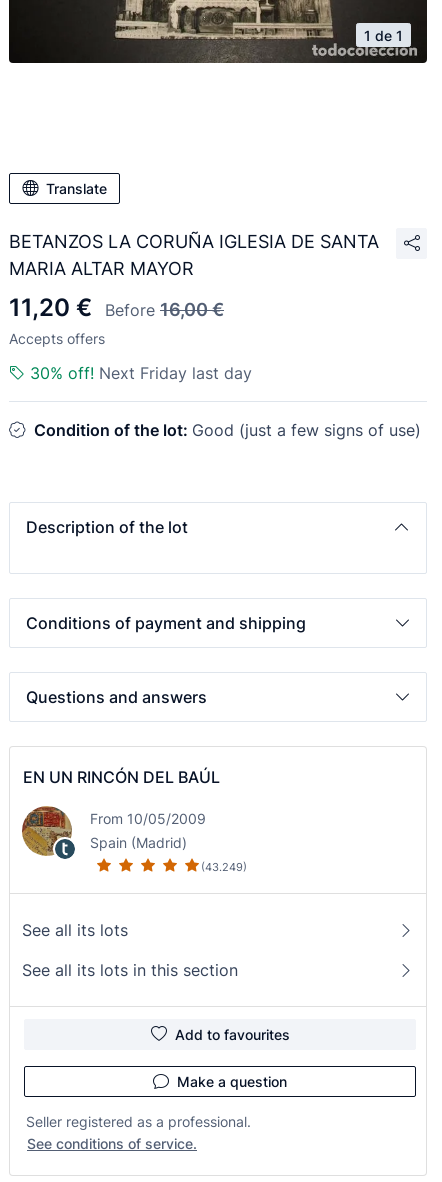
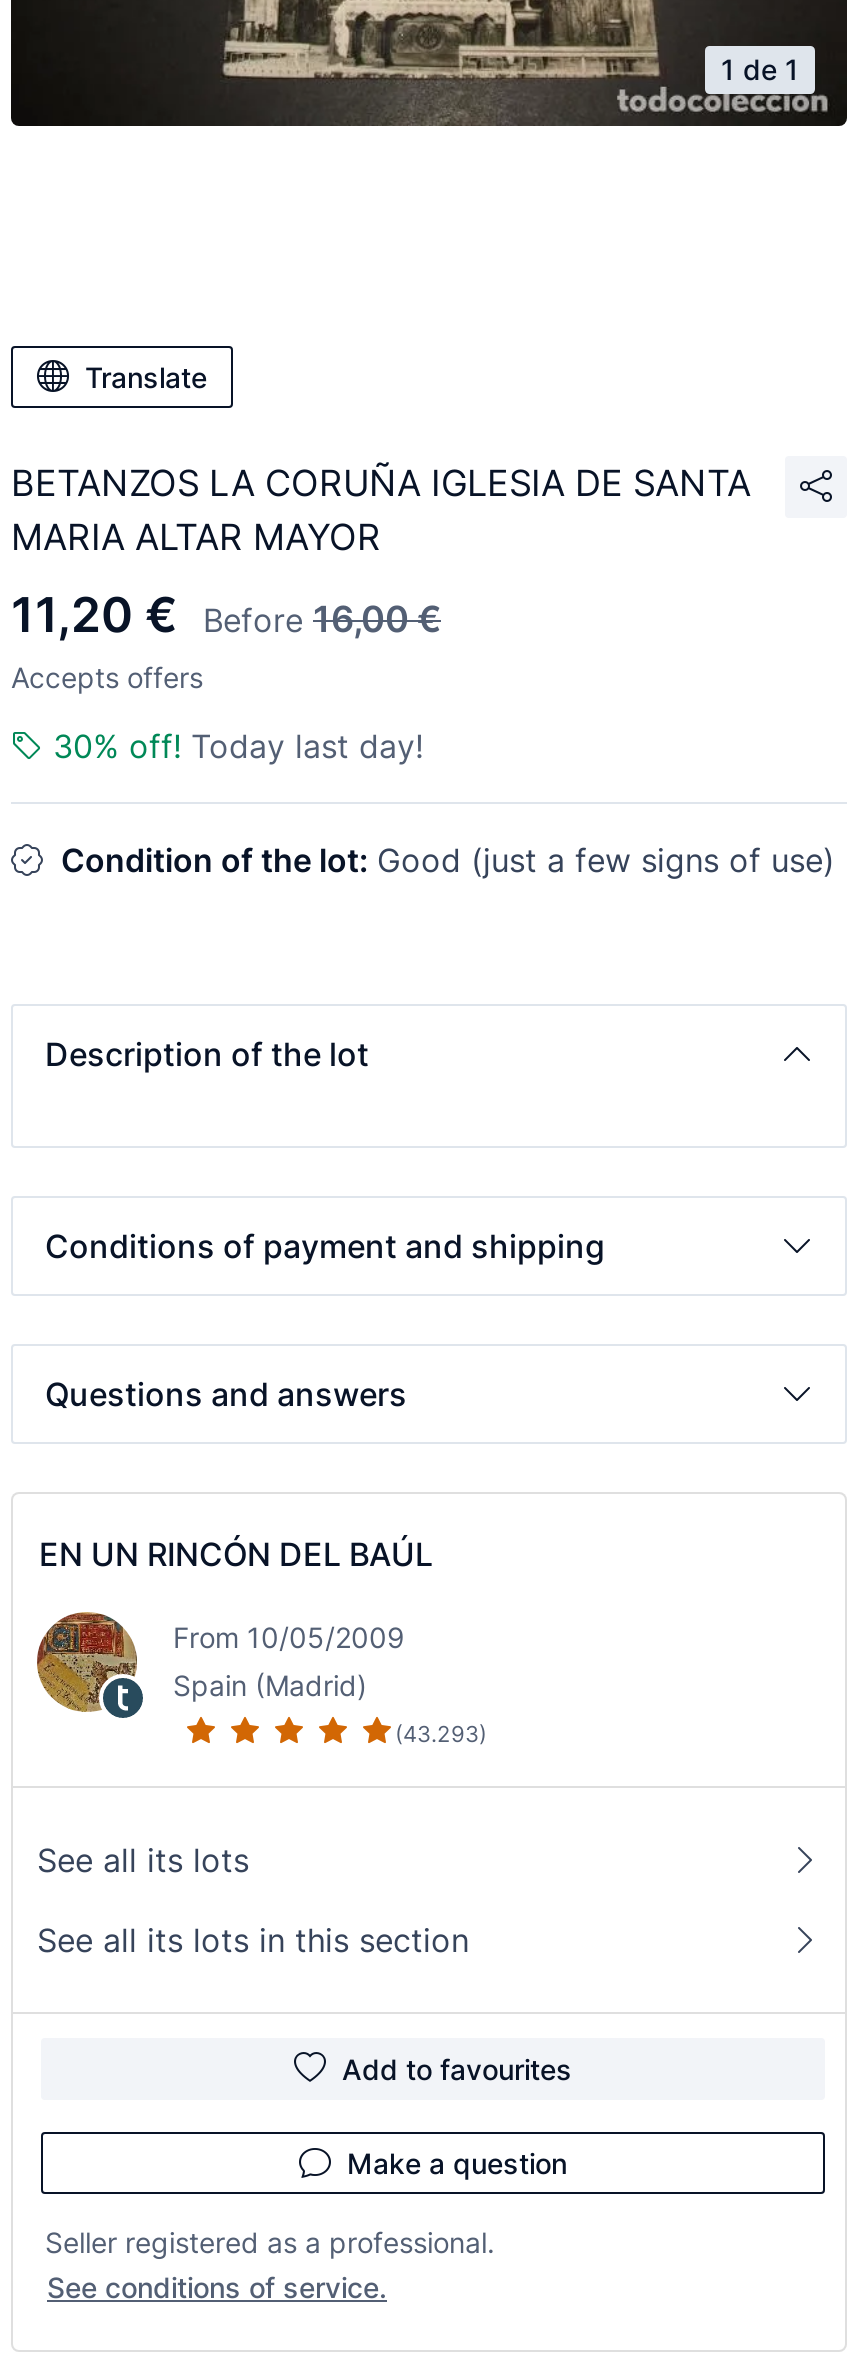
- 30% off! Next Friday last day
+ 30% off! Today last day!

- (43.249)
+ (43.293)
